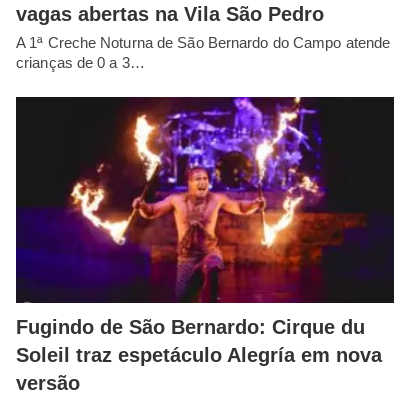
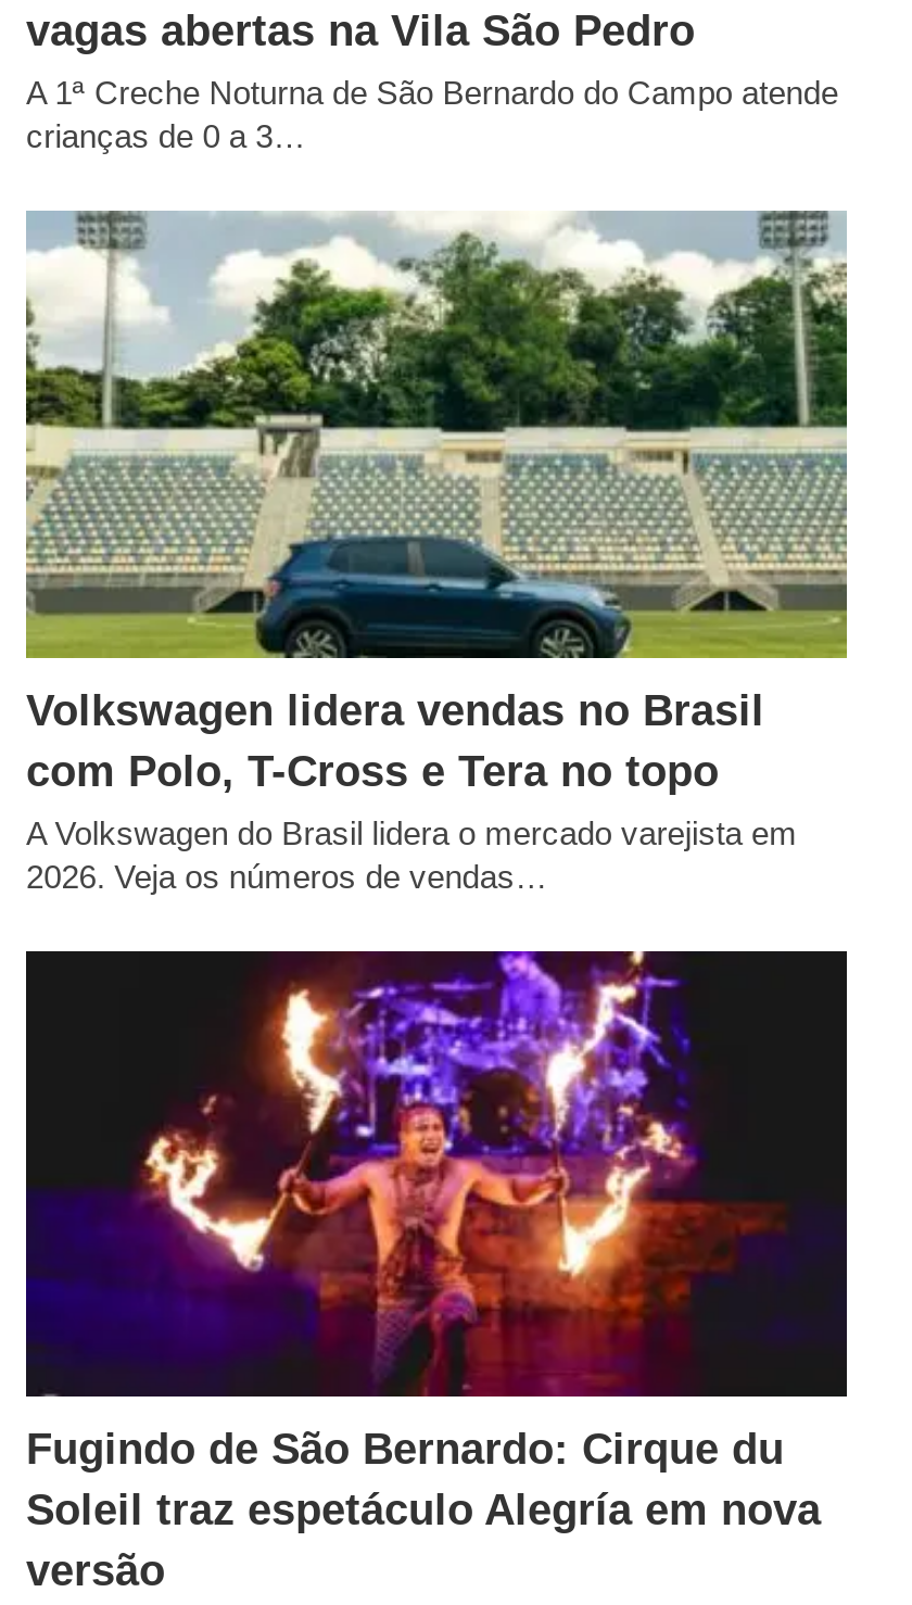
+ [image]
+ Volkswagen lidera vendas no Brasil
+ com Polo, T-Cross e Tera no topo
+ A Volkswagen do Brasil lidera o mercado varejista em
+ 2026. Veja os números de vendas…
